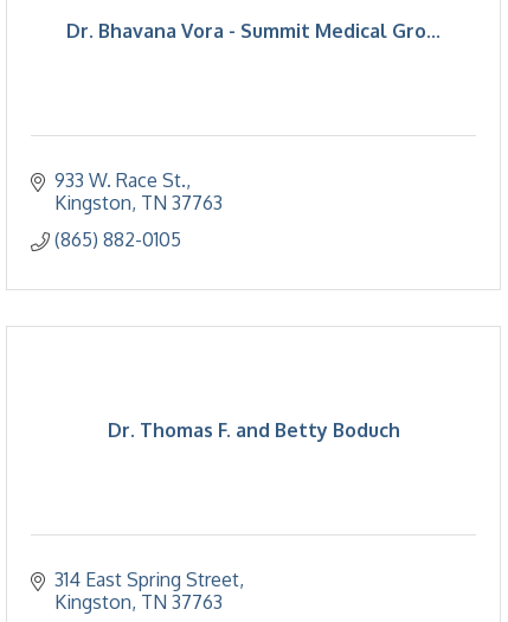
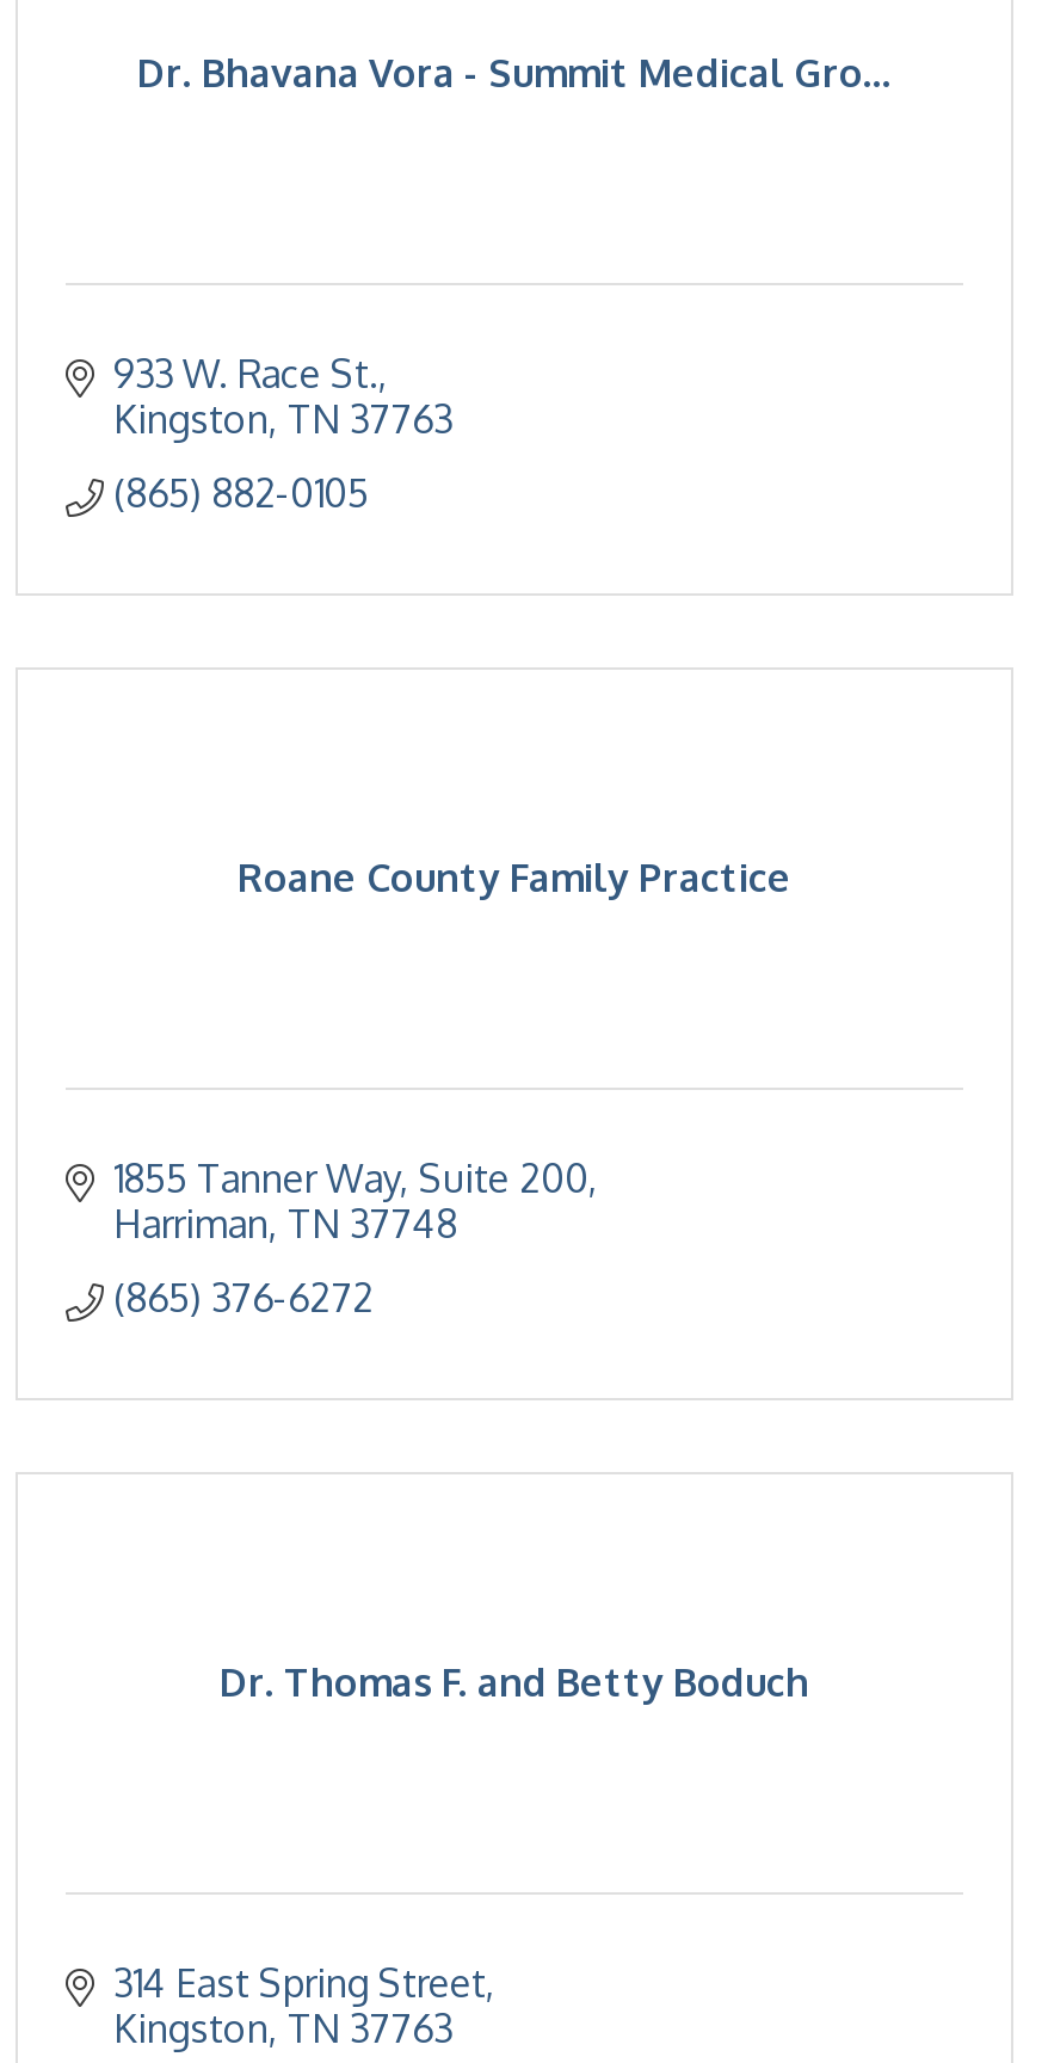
+ 1855 Tanner Way Suite 200
+ Harriman TN 37748
+ (865) 376-6272

+ Roane County Family Practice
